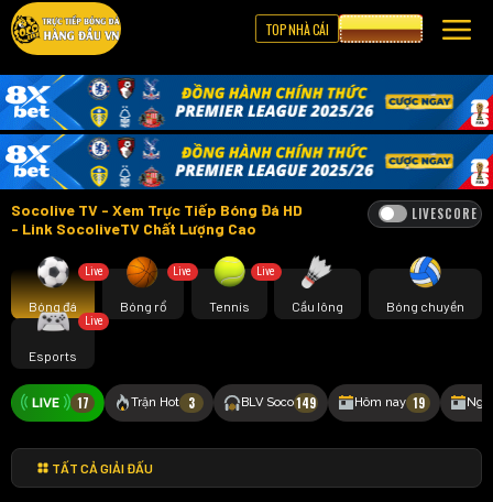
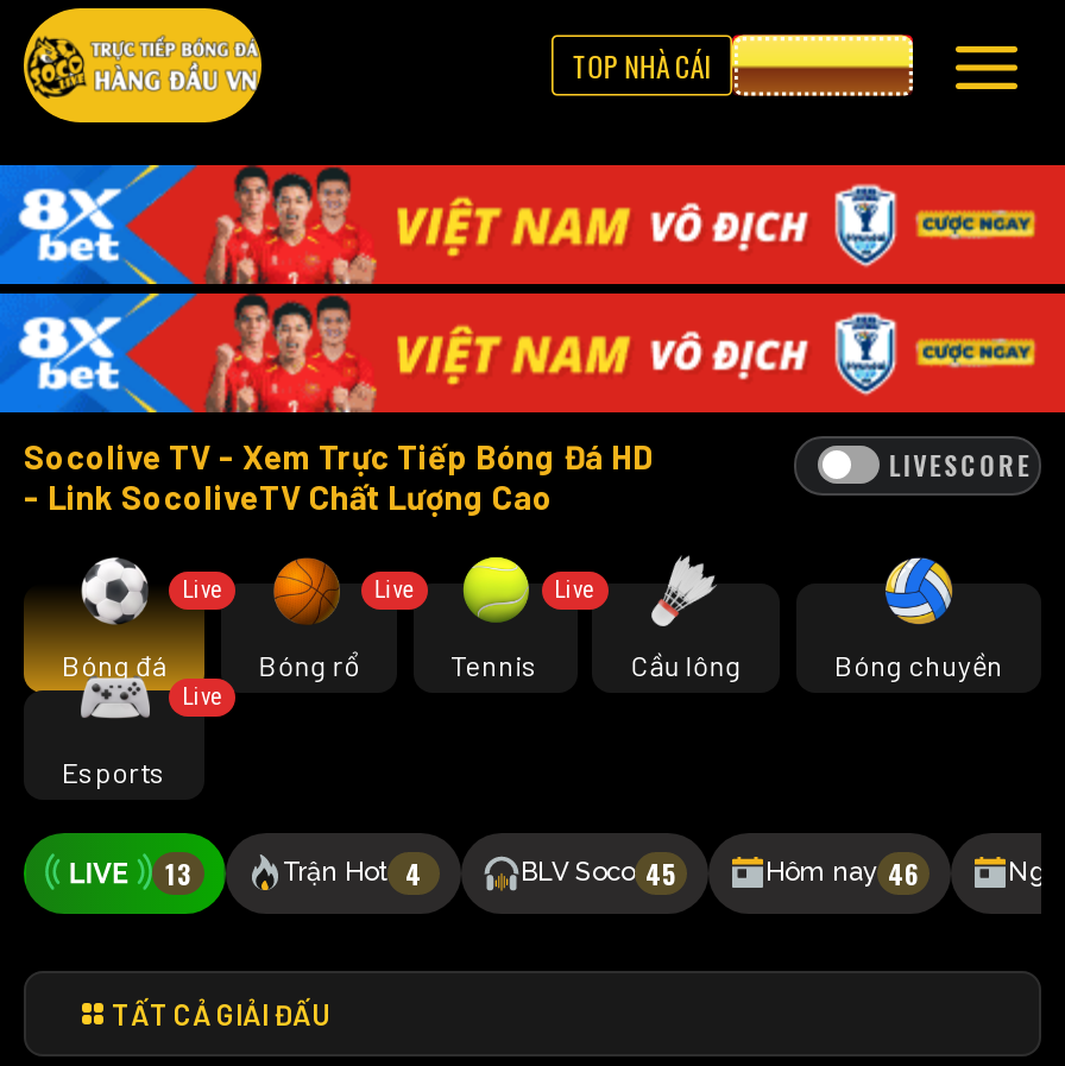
- [image]
+ [image]

- 17
- Trận Hot
- 3
- BLV Soco 149
- Hôm nay 19
+ 13
+ Trận Hot 4
+ BLV Soco 45
+ Hôm nay 46
